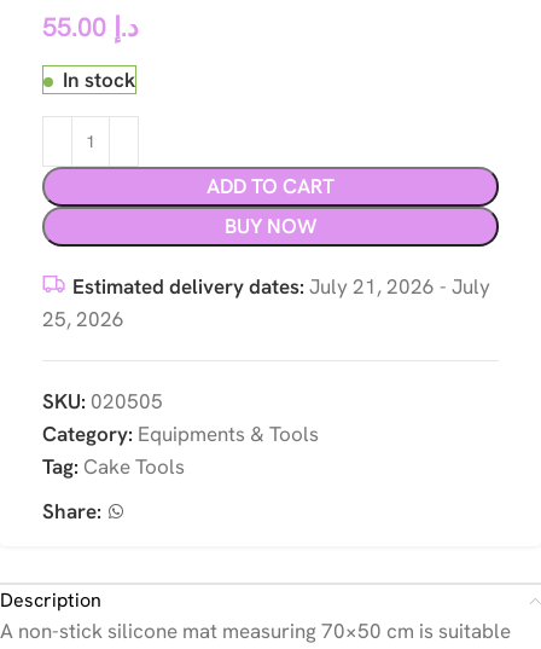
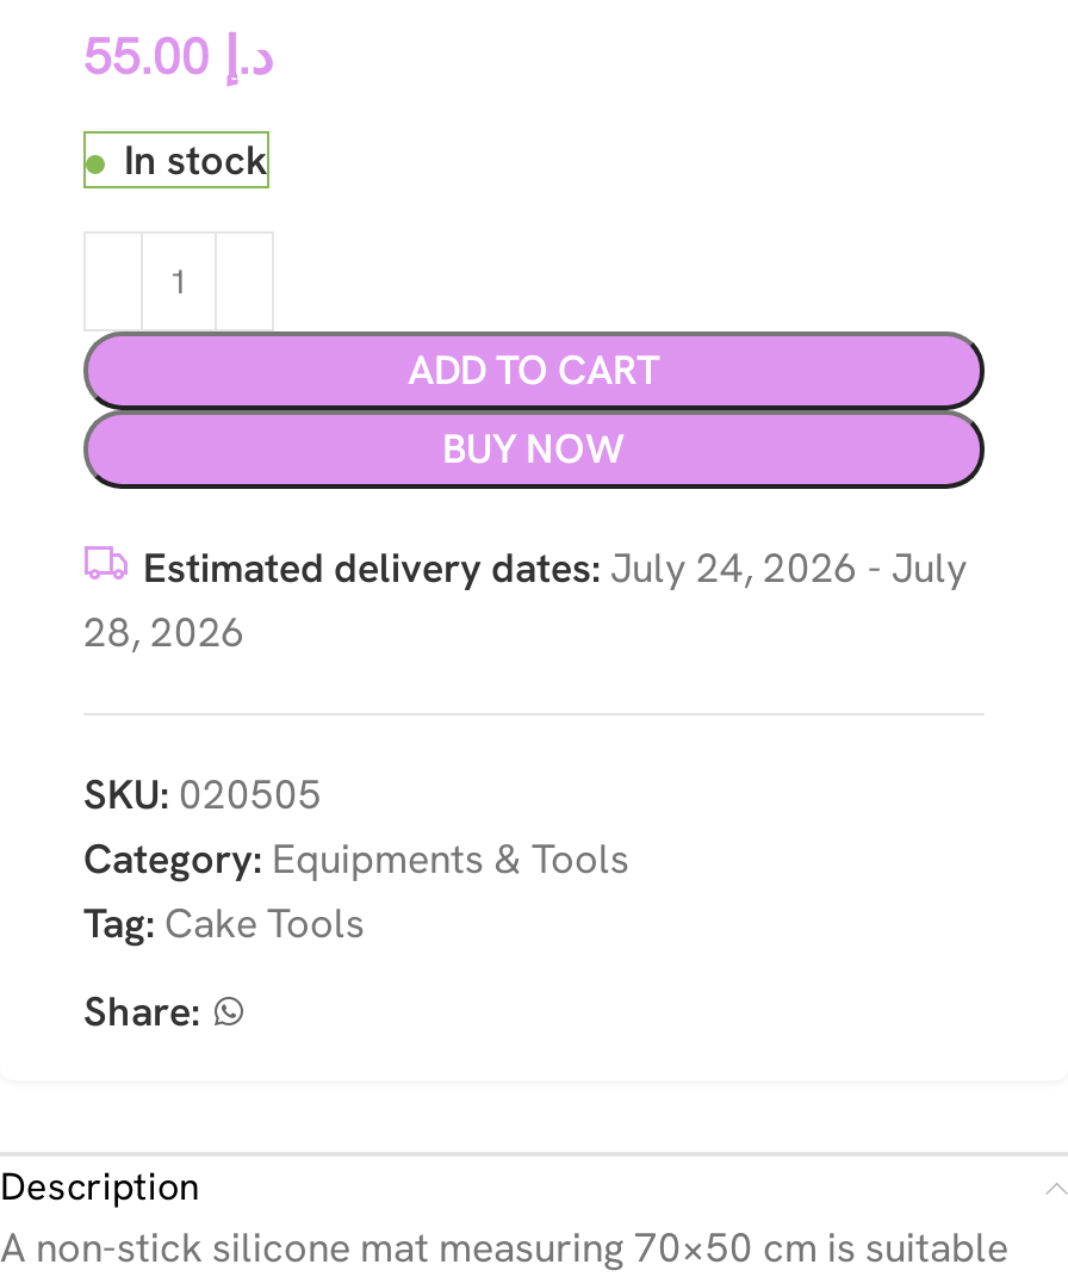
- Estimated delivery dates: July 21, 2026 - July
+ Estimated delivery dates: July 24, 2026 - July

- 25, 2026
+ 28, 2026
